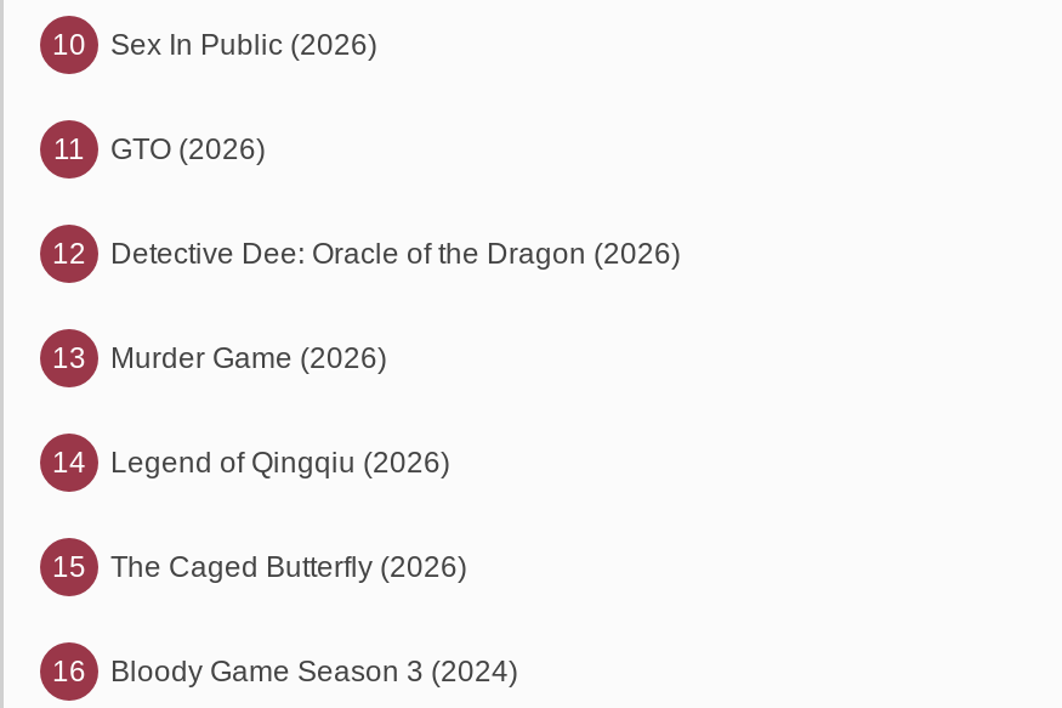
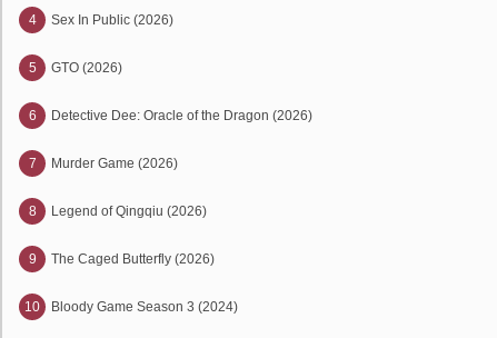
- 10 Sex In Public (2026)
+ 4 Sex In Public (2026)

- 11 GTO (2026)
+ 5 GTO (2026)

- 12 Detective Dee: Oracle of the Dragon (2026)
+ 6 Detective Dee: Oracle of the Dragon (2026)

- 13 Murder Game (2026)
+ 7 Murder Game (2026)

- 14 Legend of Qingqiu (2026)
+ 8 Legend of Qingqiu (2026)

- 15 The Caged Butterfly (2026)
+ 9 The Caged Butterfly (2026)

- 16 Bloody Game Season 3 (2024)
+ 10 Bloody Game Season 3 (2024)
